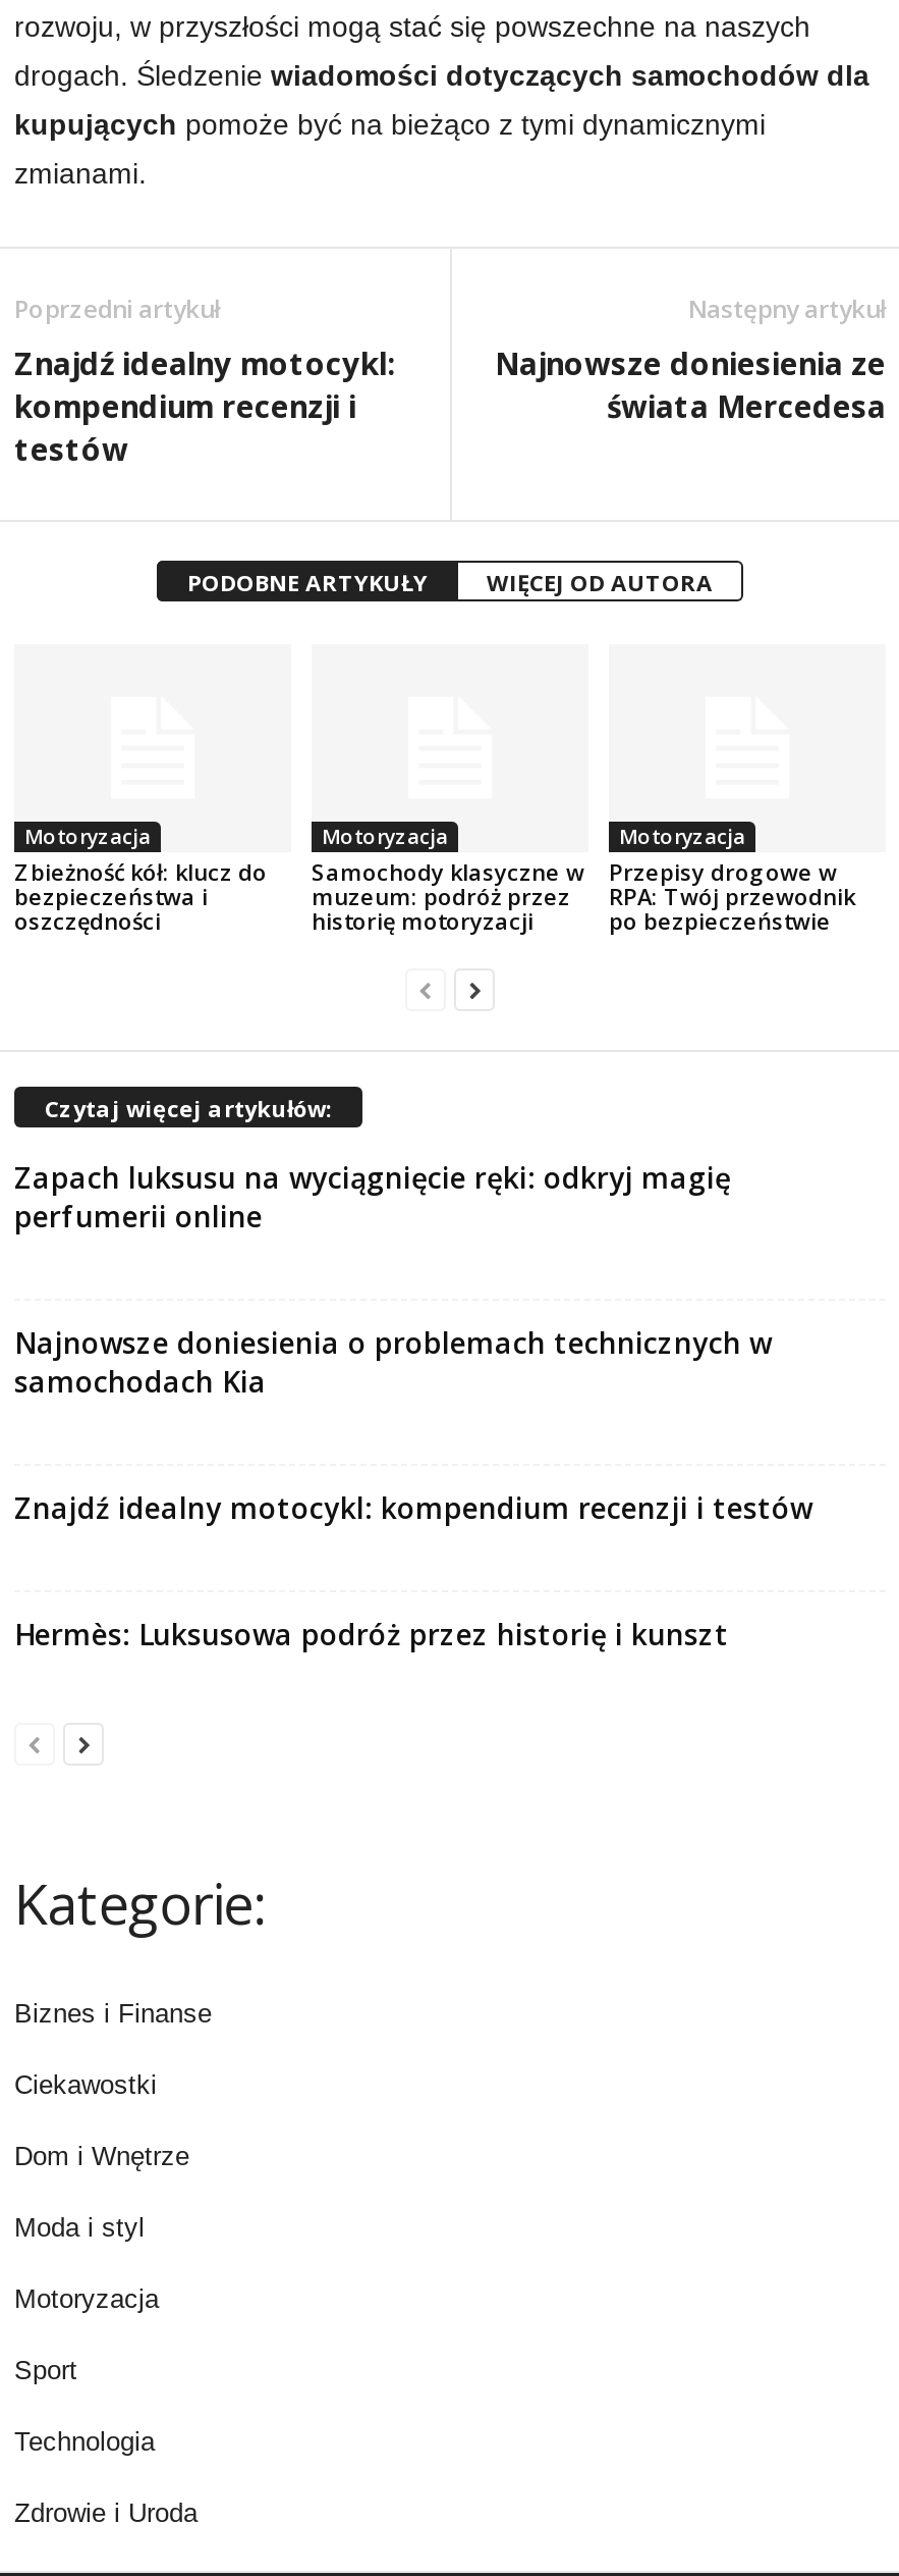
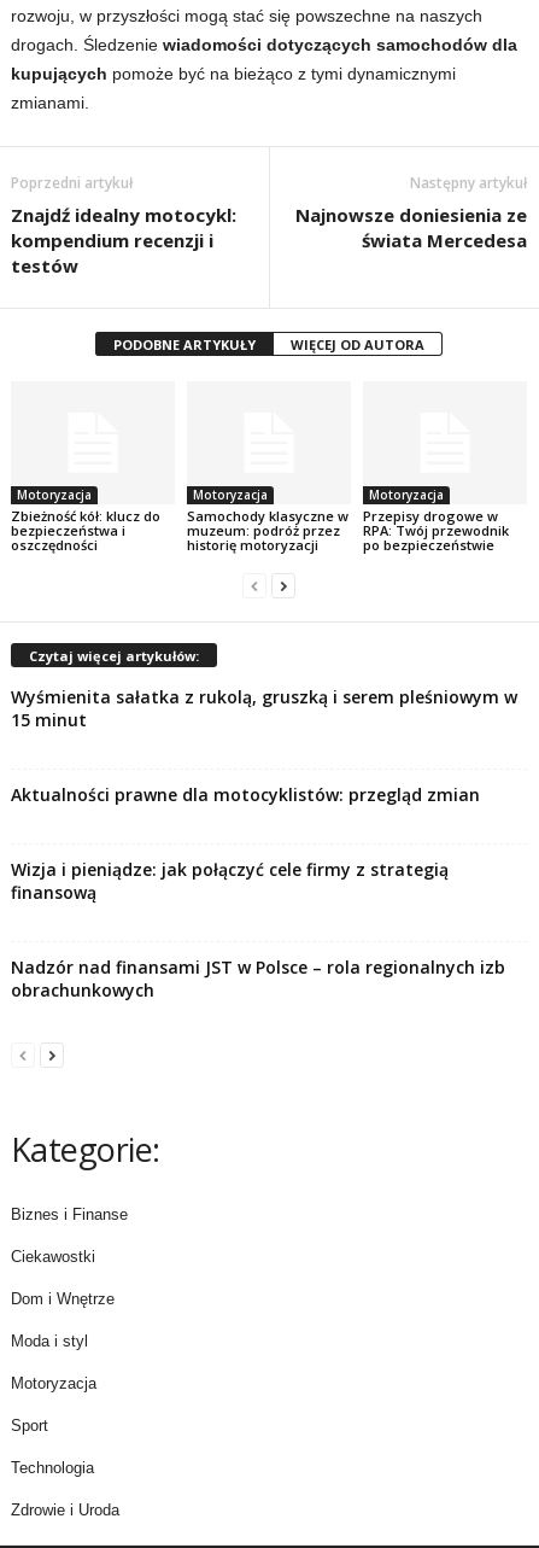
- Zapach luksusu na wyciągnięcie ręki: odkryj magię
- perfumerii online
+ Wyśmienita sałatka z rukolą, gruszką i serem pleśniowym w
+ 15 minut

- Najnowsze doniesienia o problemach technicznych w
- samochodach Kia
+ Aktualności prawne dla motocyklistów: przegląd zmian

- Znajdź idealny motocykl: kompendium recenzji i testów
+ Wizja i pieniądze: jak połączyć cele firmy z strategią
+ finansową

- Hermès: Luksusowa podróż przez historię i kunszt
+ Nadzór nad finansami JST w Polsce – rola regionalnych izb
+ obrachunkowych
